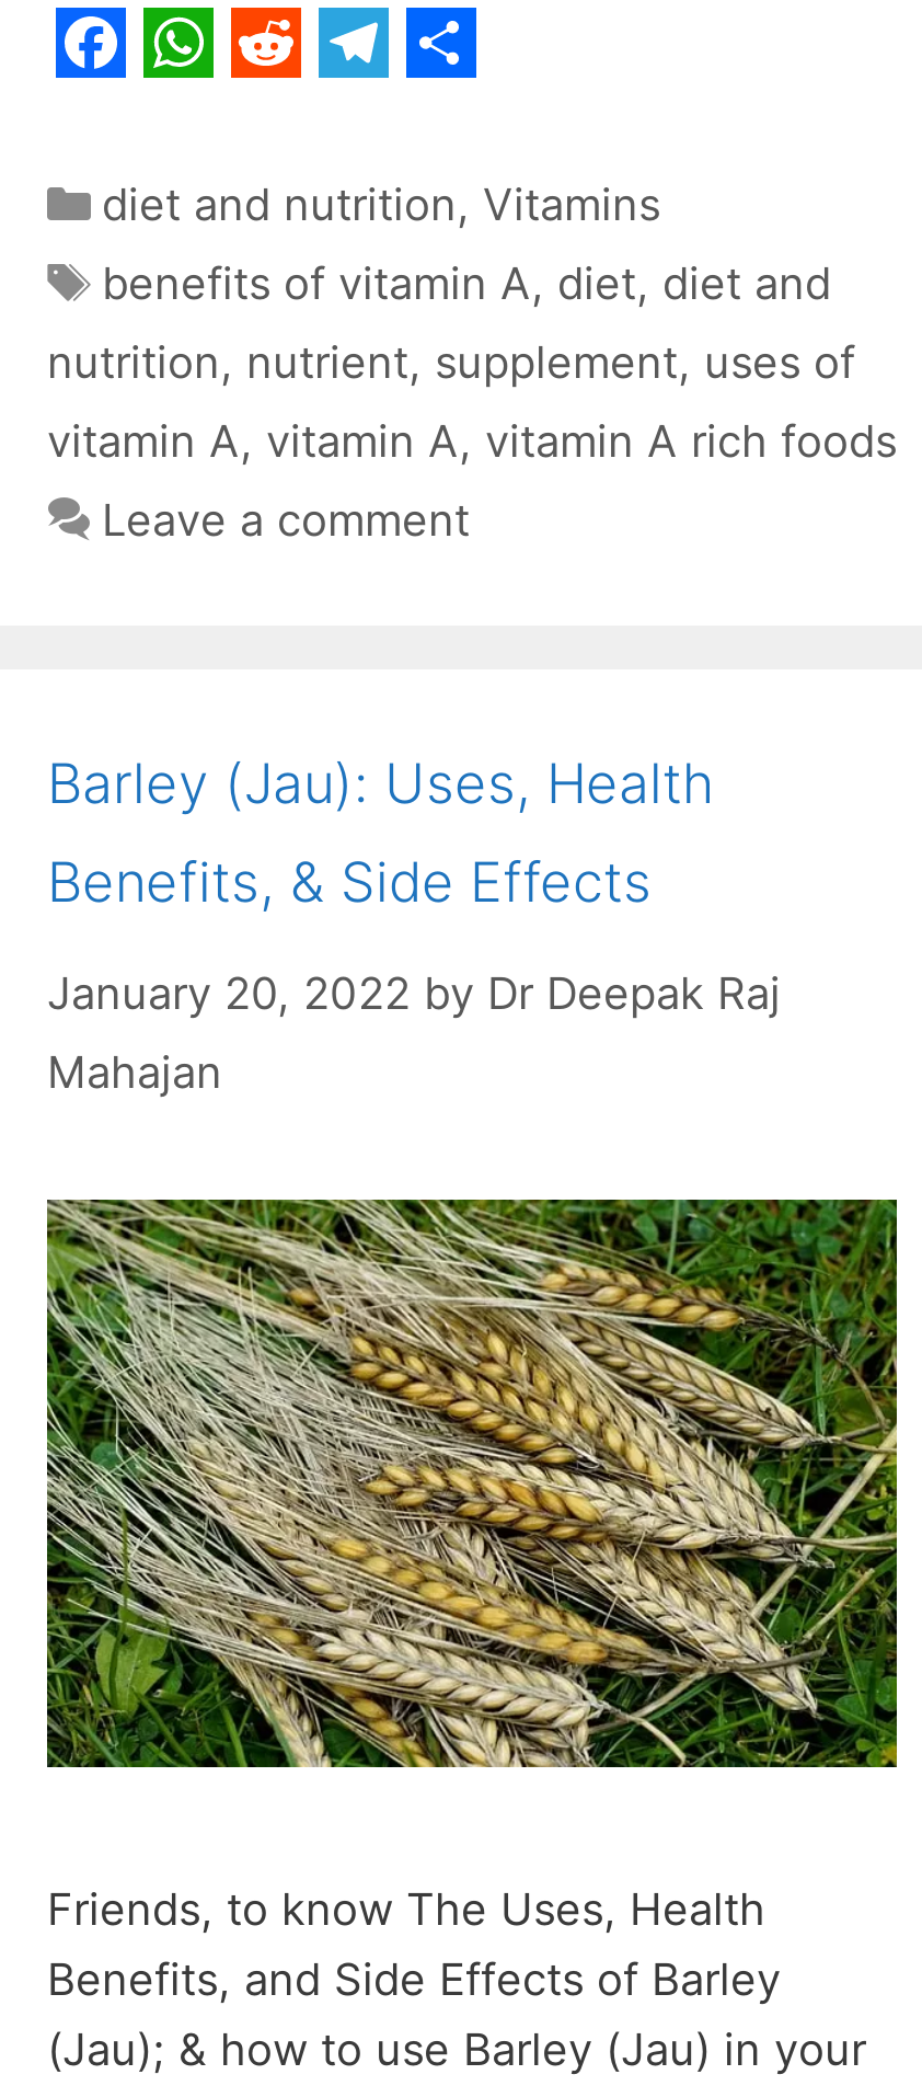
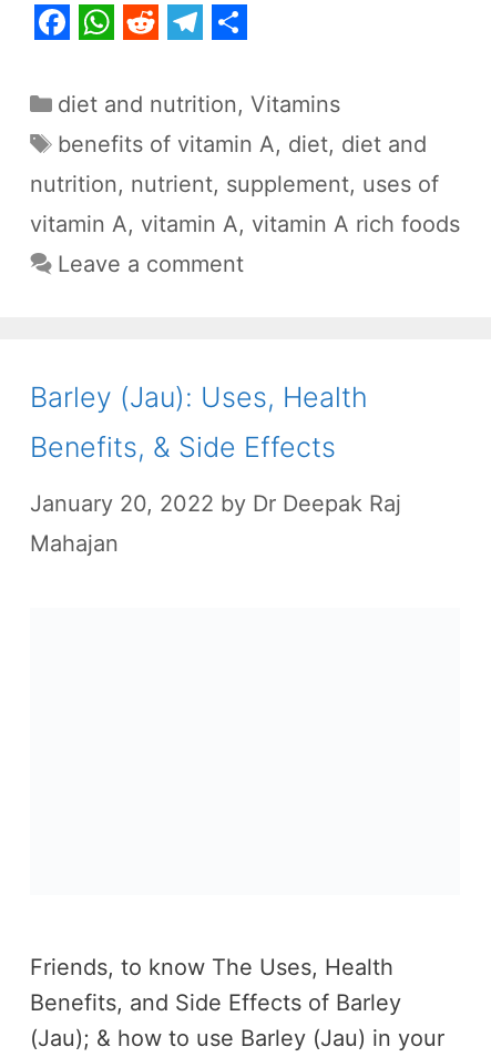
- [image]
